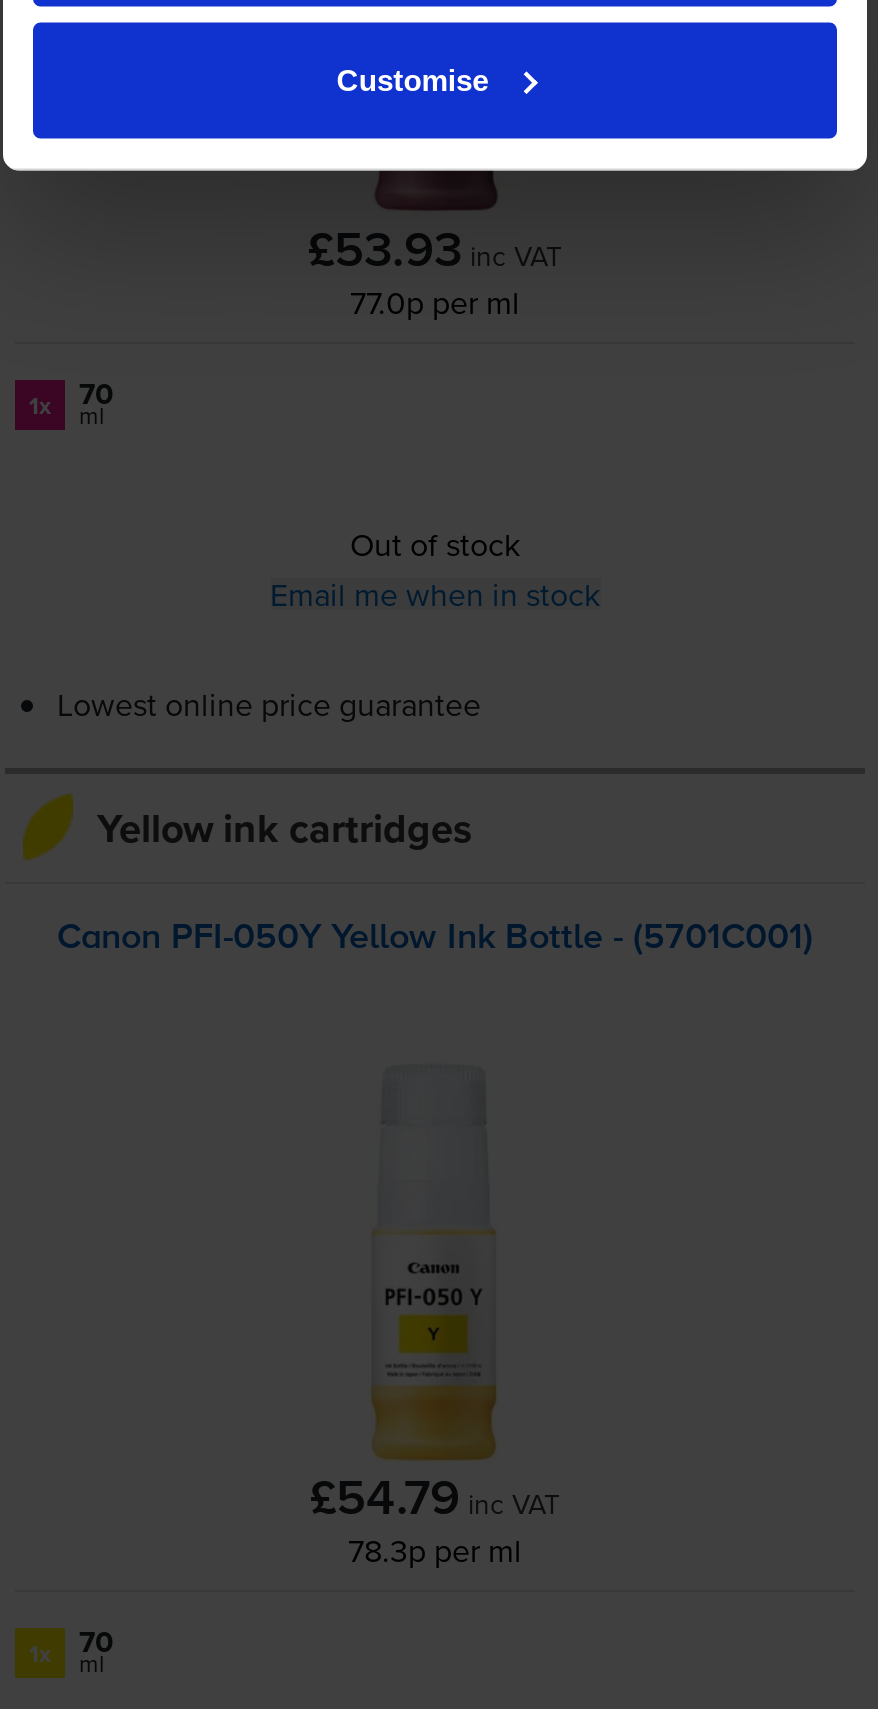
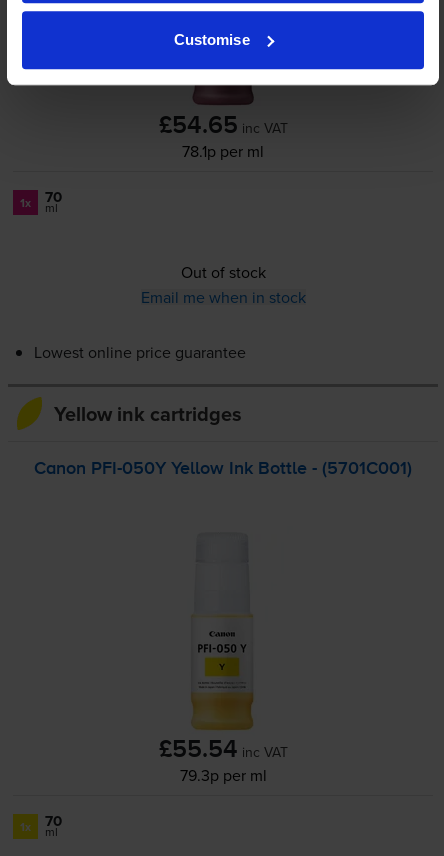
- £53.93 inc VAT
+ £54.65 inc VAT

- 77.0p per ml
+ 78.1p per ml

- £54.79 inc VAT
+ £55.54 inc VAT

- 78.3p per ml
+ 79.3p per ml
